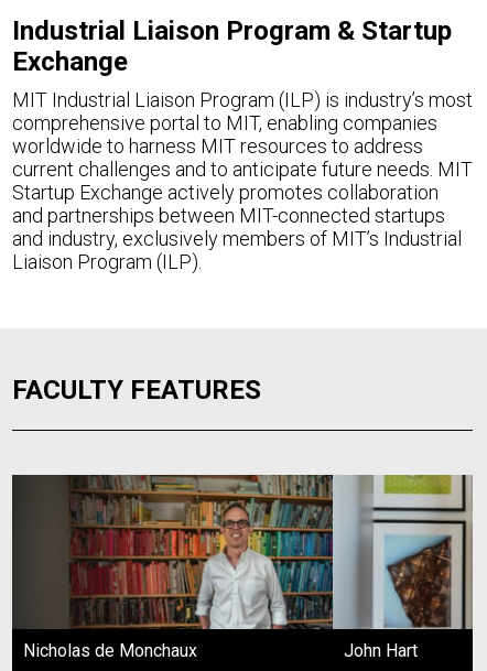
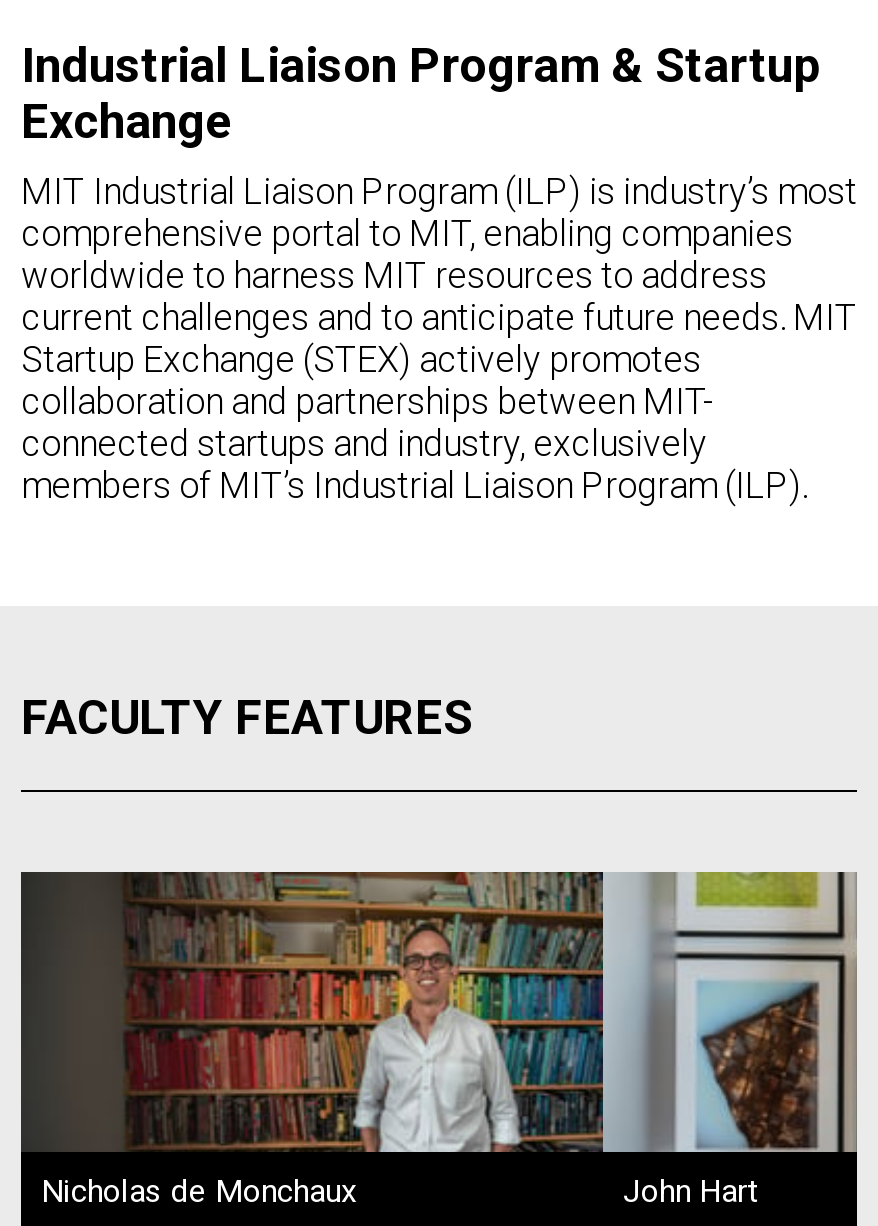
- Startup Exchange actively promotes collaboration
- and partnerships between MIT-connected startups
- and industry, exclusively members of MIT’s Industrial
- Liaison Program (ILP).
+ Startup Exchange (STEX) actively promotes
+ collaboration and partnerships between MIT-
+ connected startups and industry, exclusively
+ members of MIT’s Industrial Liaison Program (ILP).
